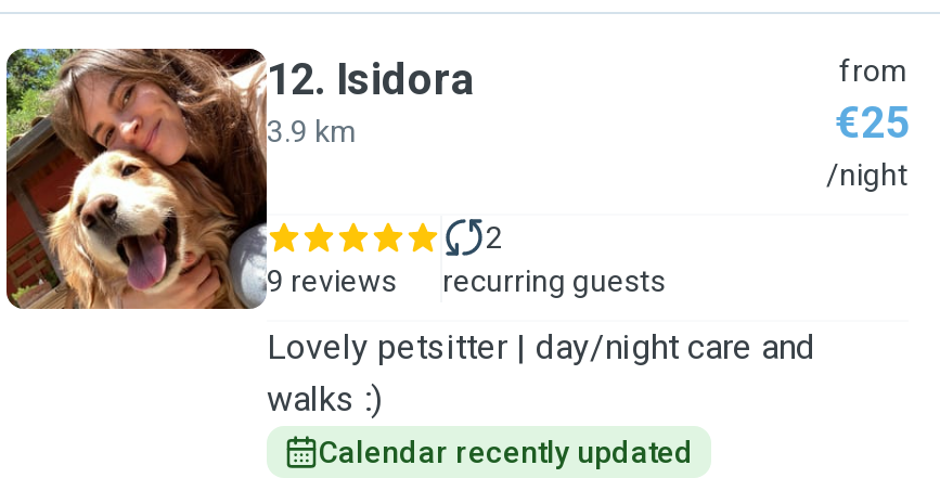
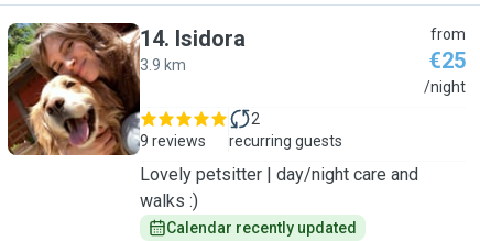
- 12. Isidora
+ 14. Isidora
